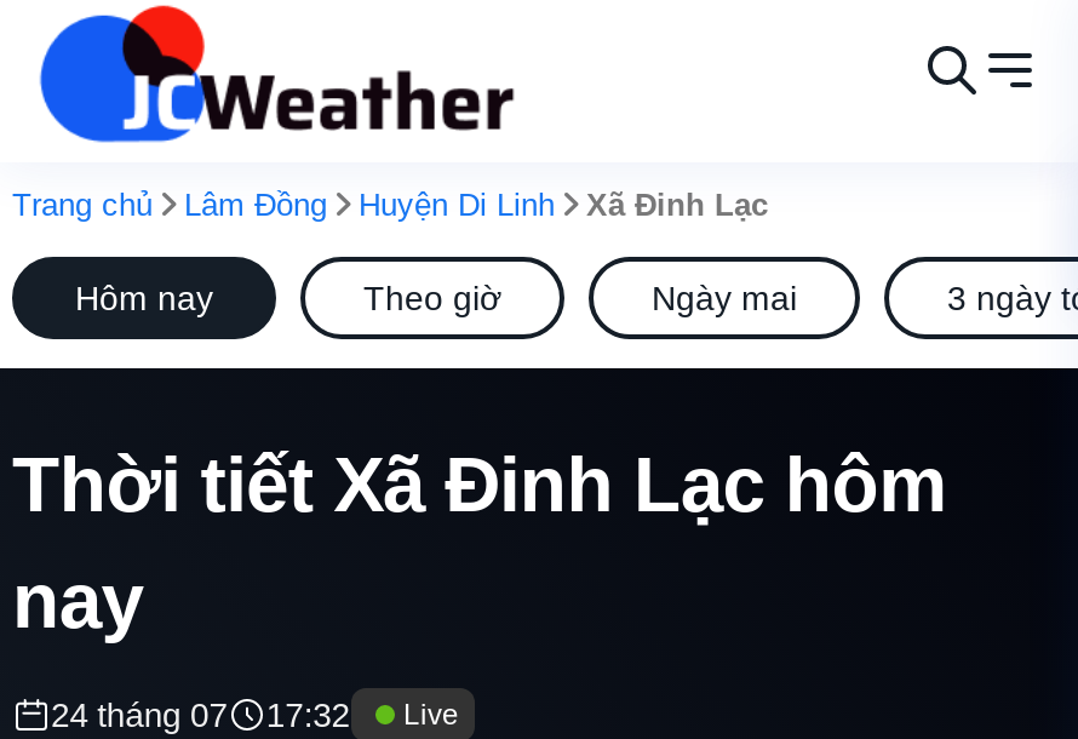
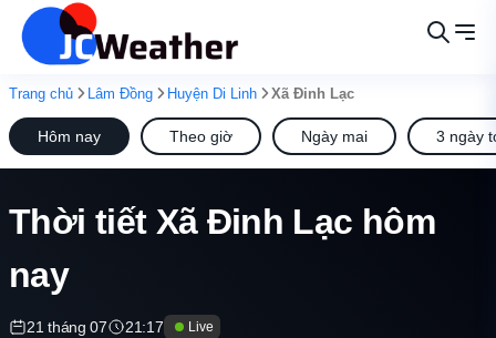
- 24 tháng 07
+ 21 tháng 07

- 17:32
+ 21:17
